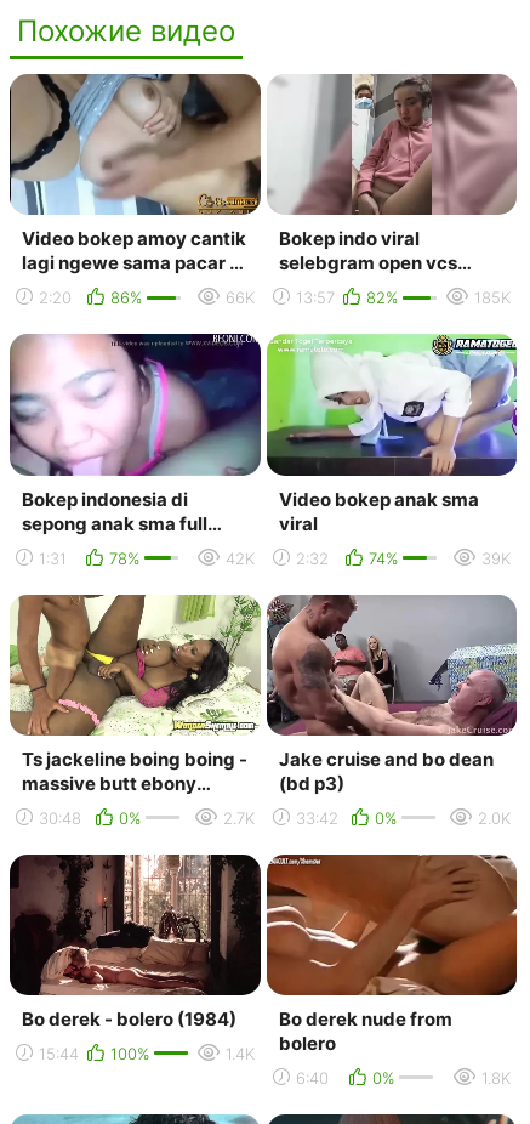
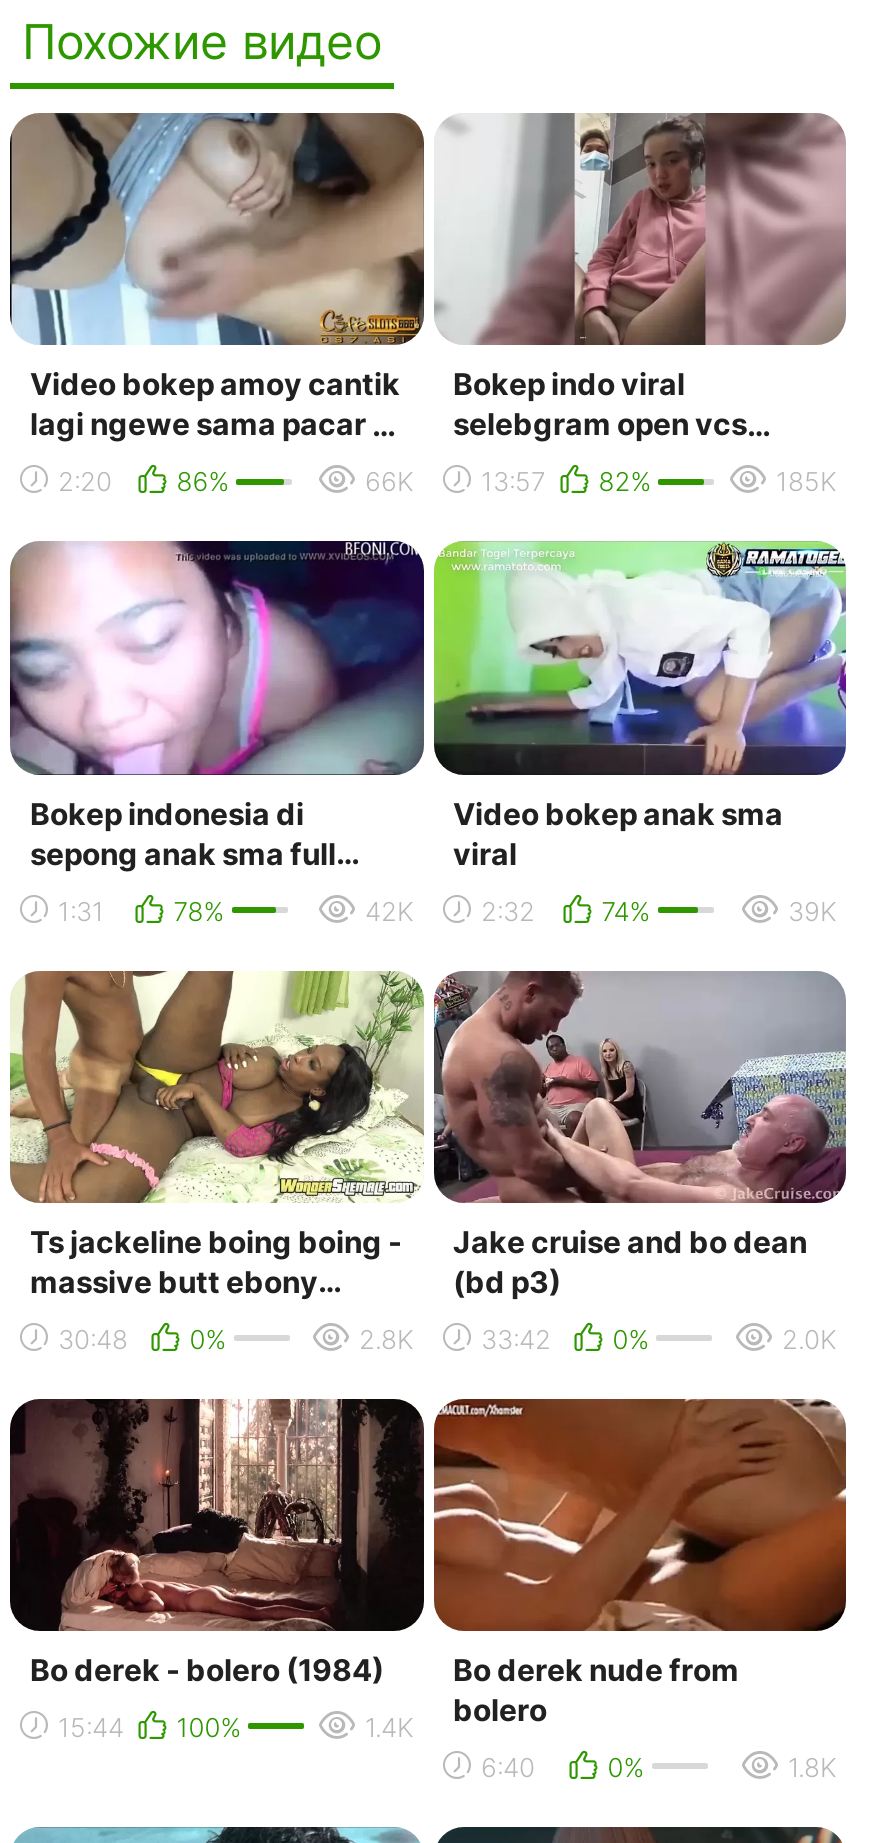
- 2.7K
+ 2.8K
